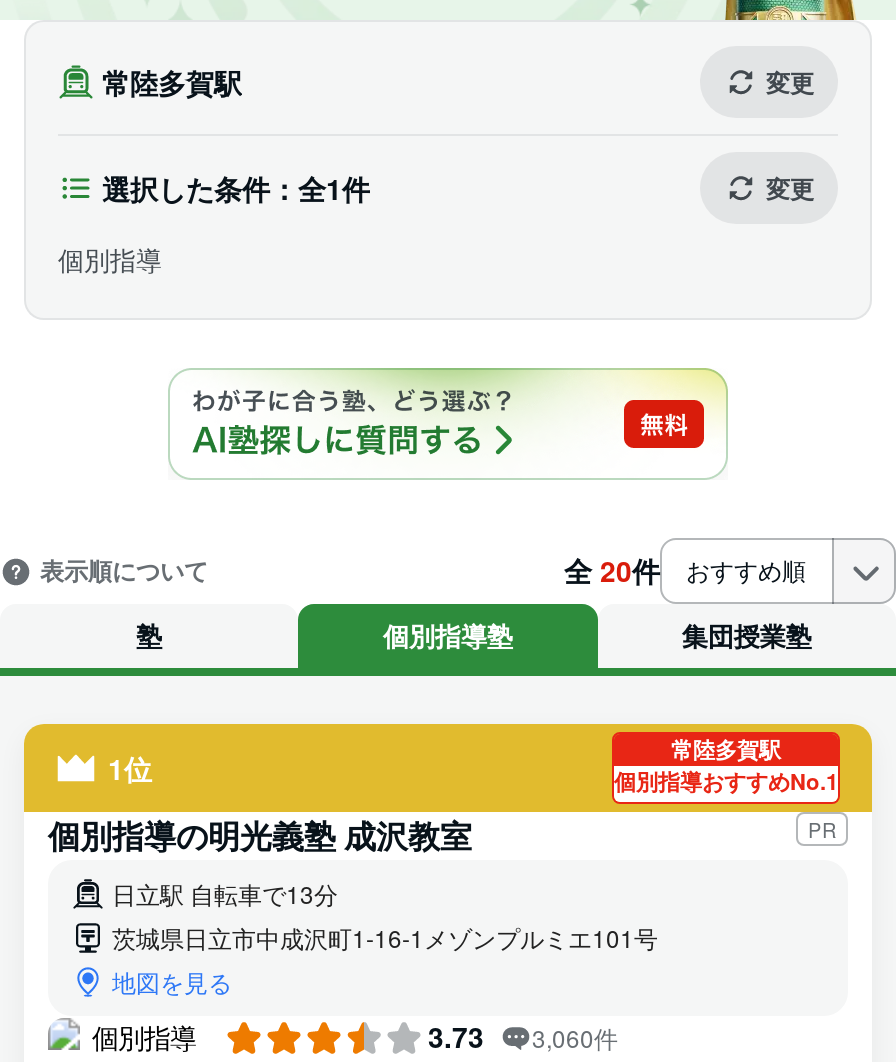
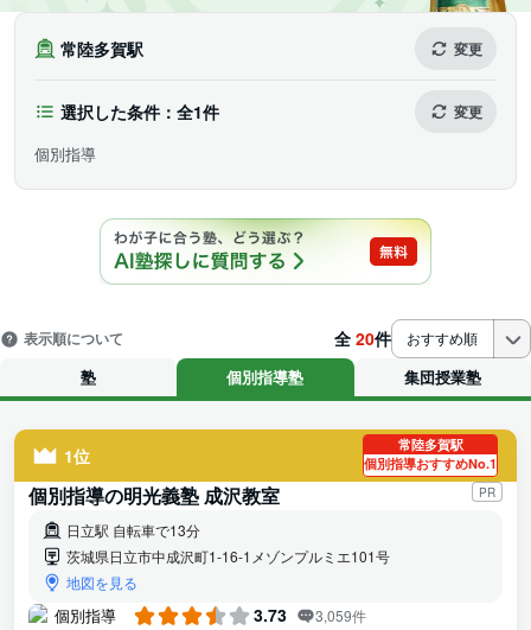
- 3.73 3,060件
+ 3.73 3,059件
